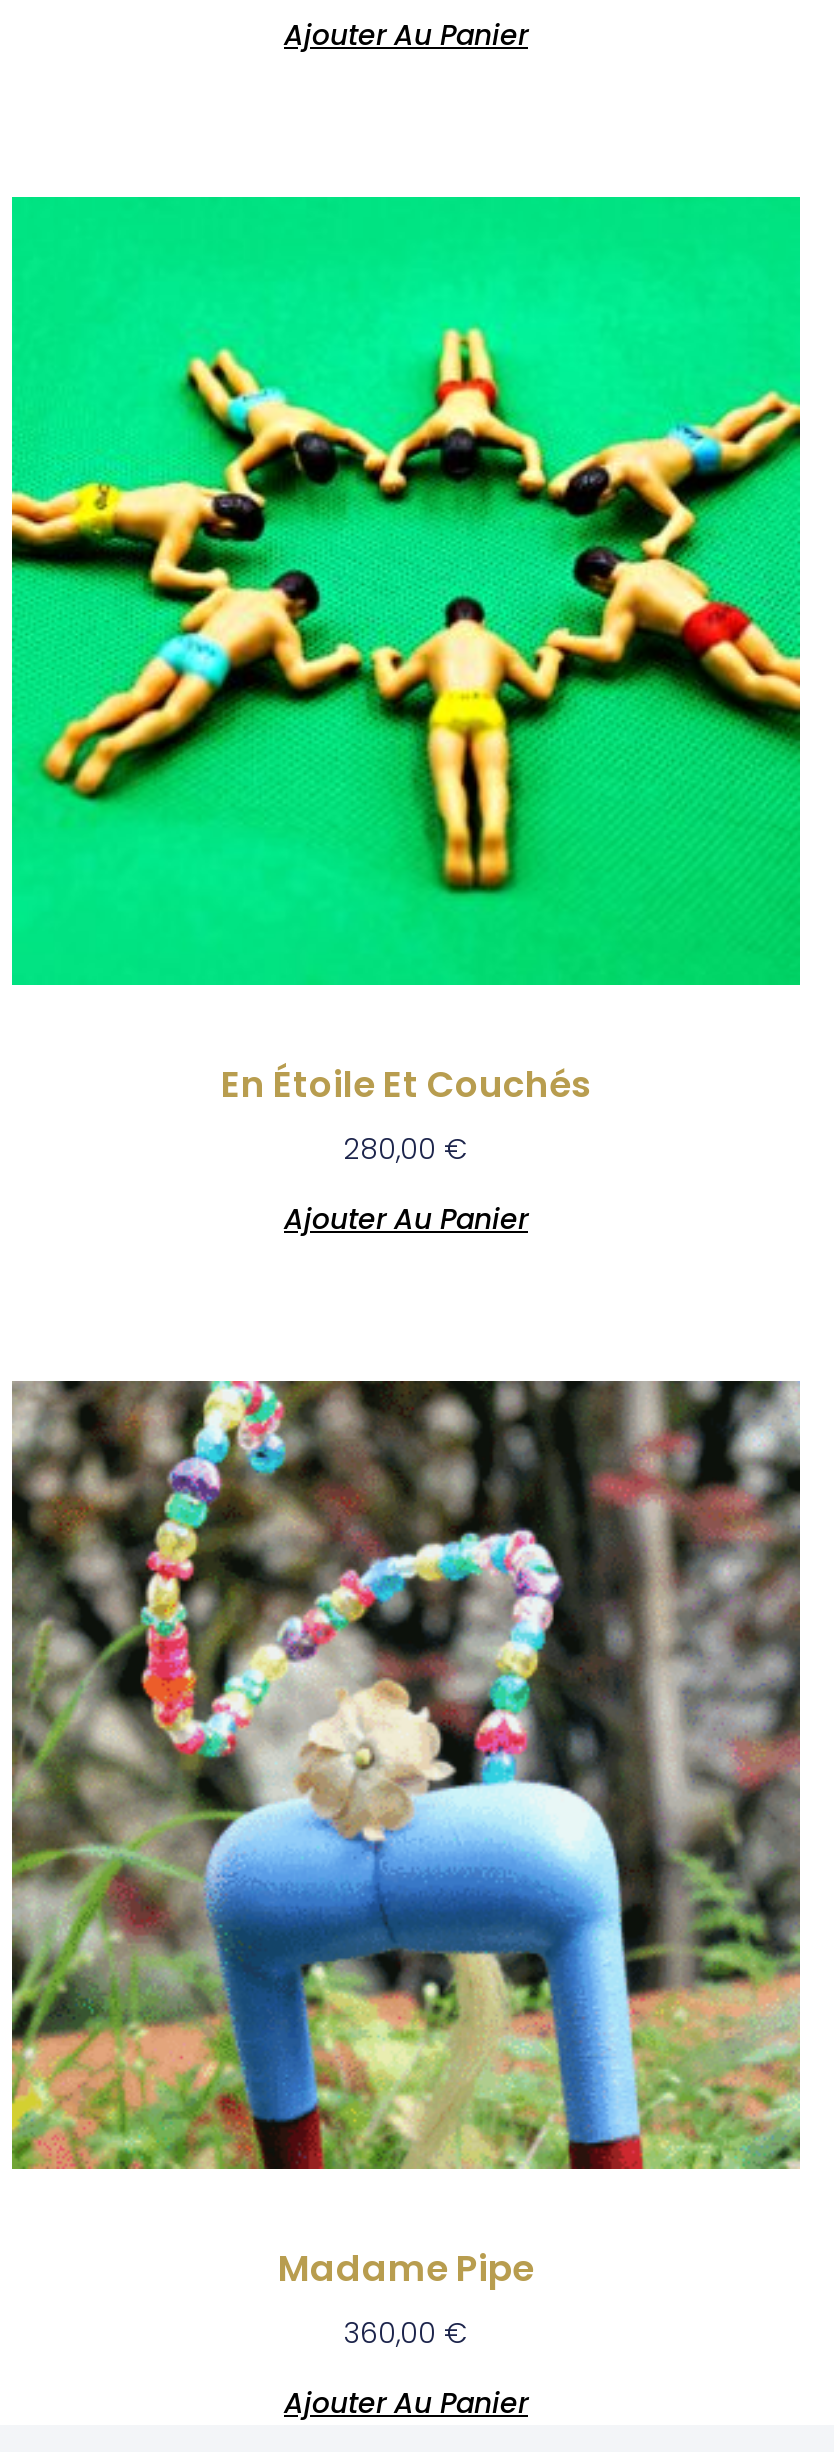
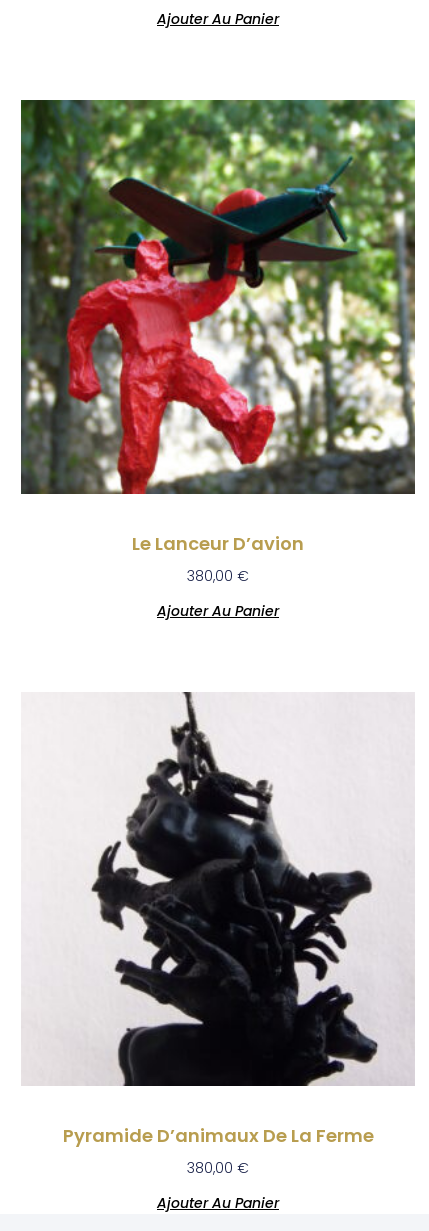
- [image]
- En Étoile Et Couchés
- 280,00 €
+ [image]
+ Le Lanceur D’avion
+ 380,00 €

- [image]
- Madame Pipe
- 360,00 €
+ [image]
+ Pyramide D’animaux De La Ferme
+ 380,00 €
